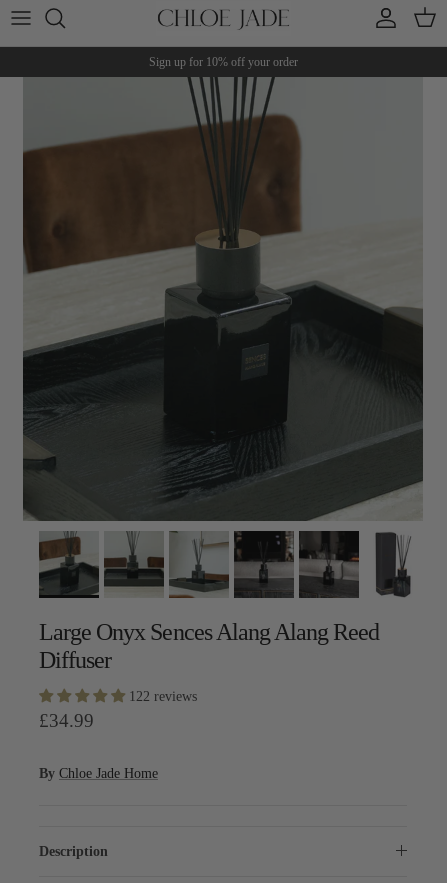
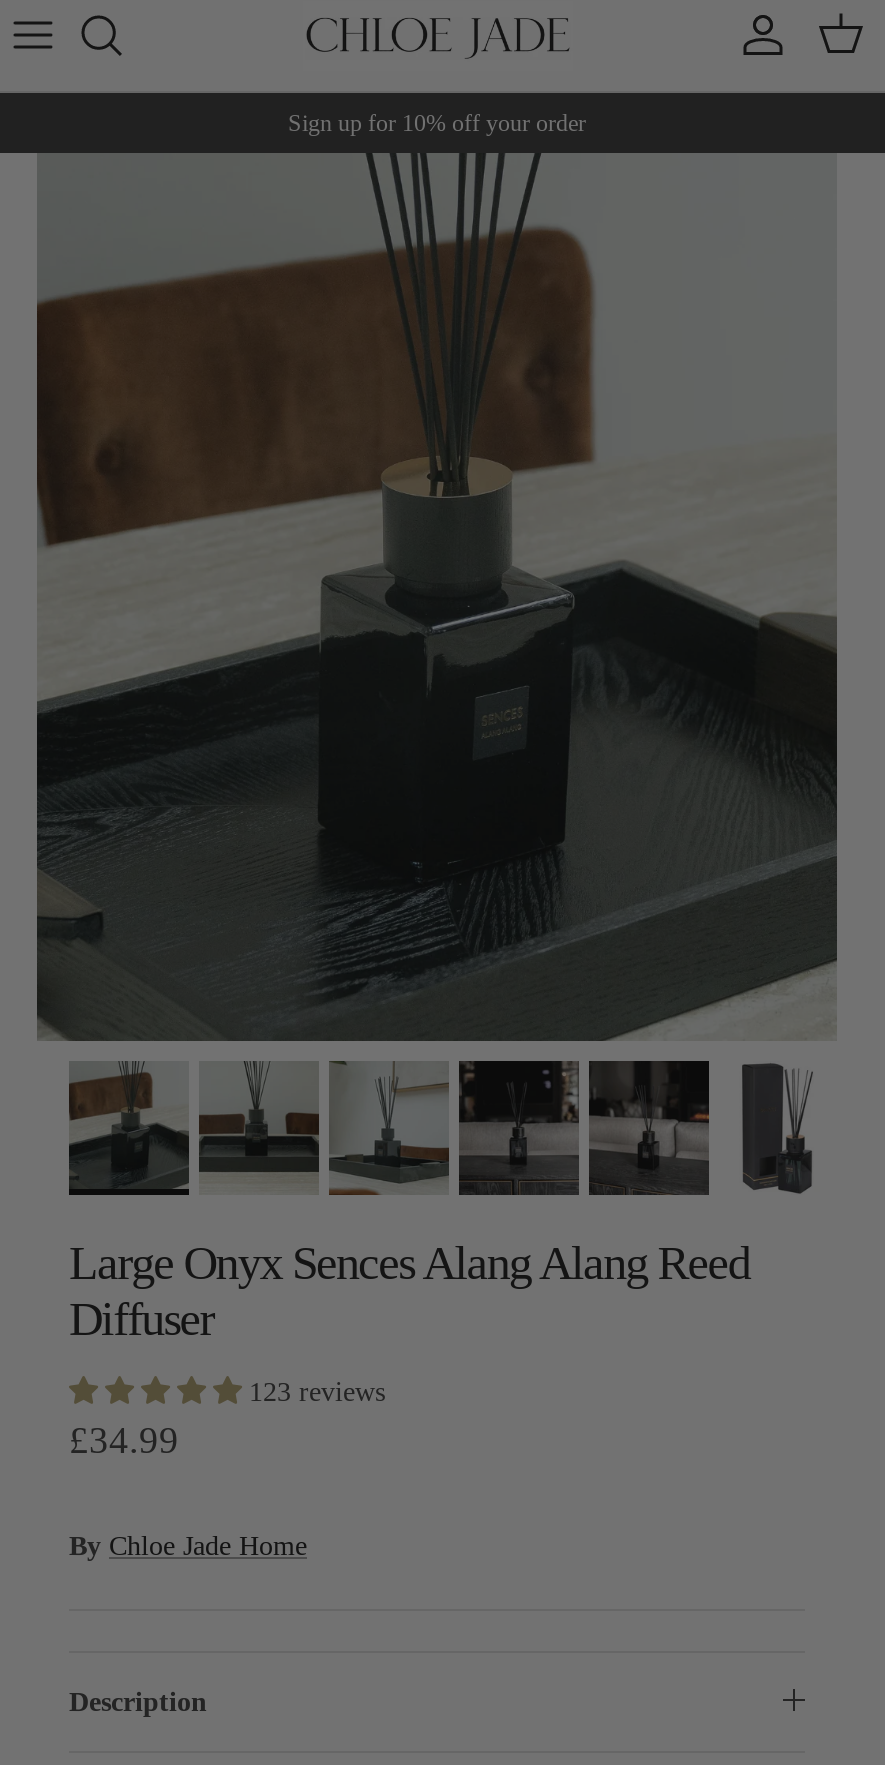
- 122 reviews
+ 123 reviews
